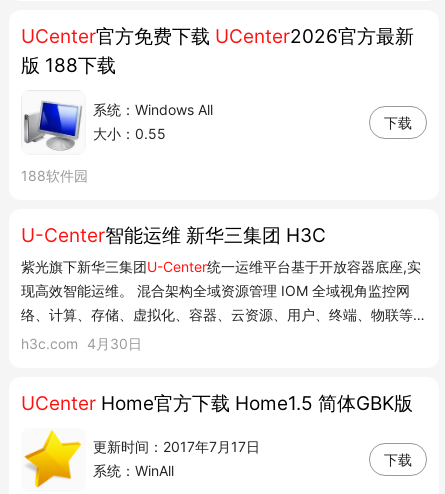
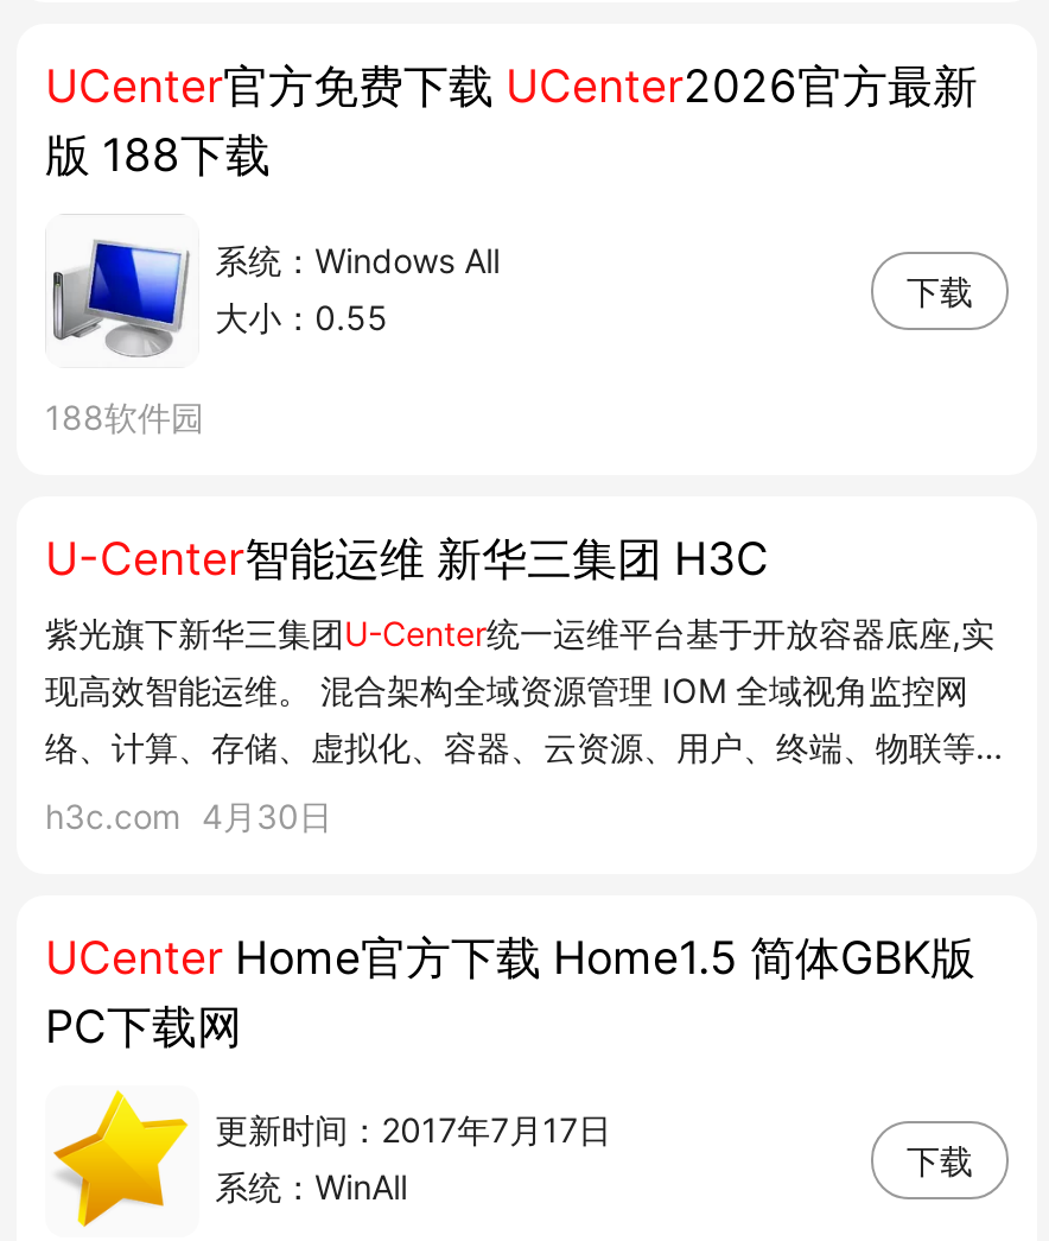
+ PC下载网
